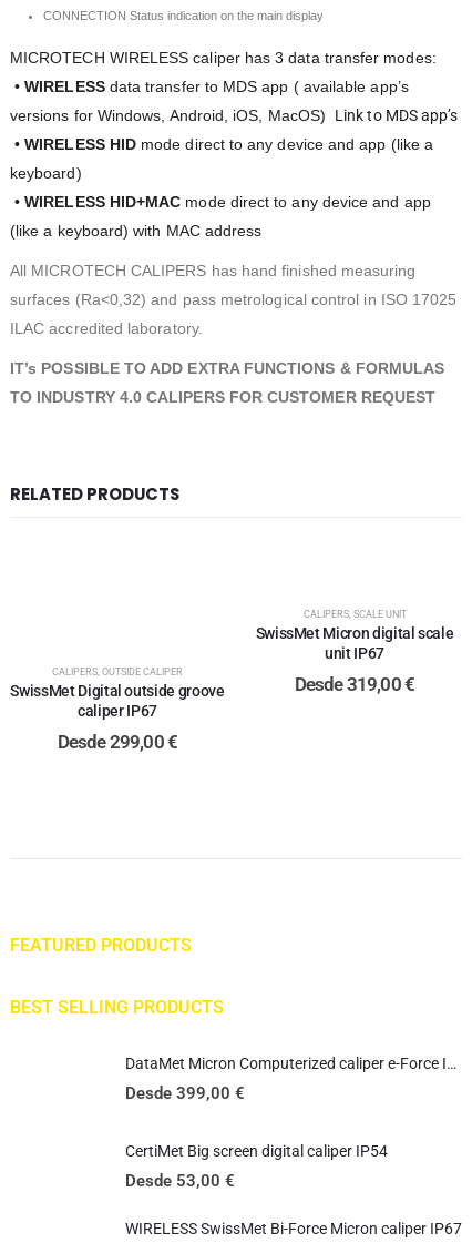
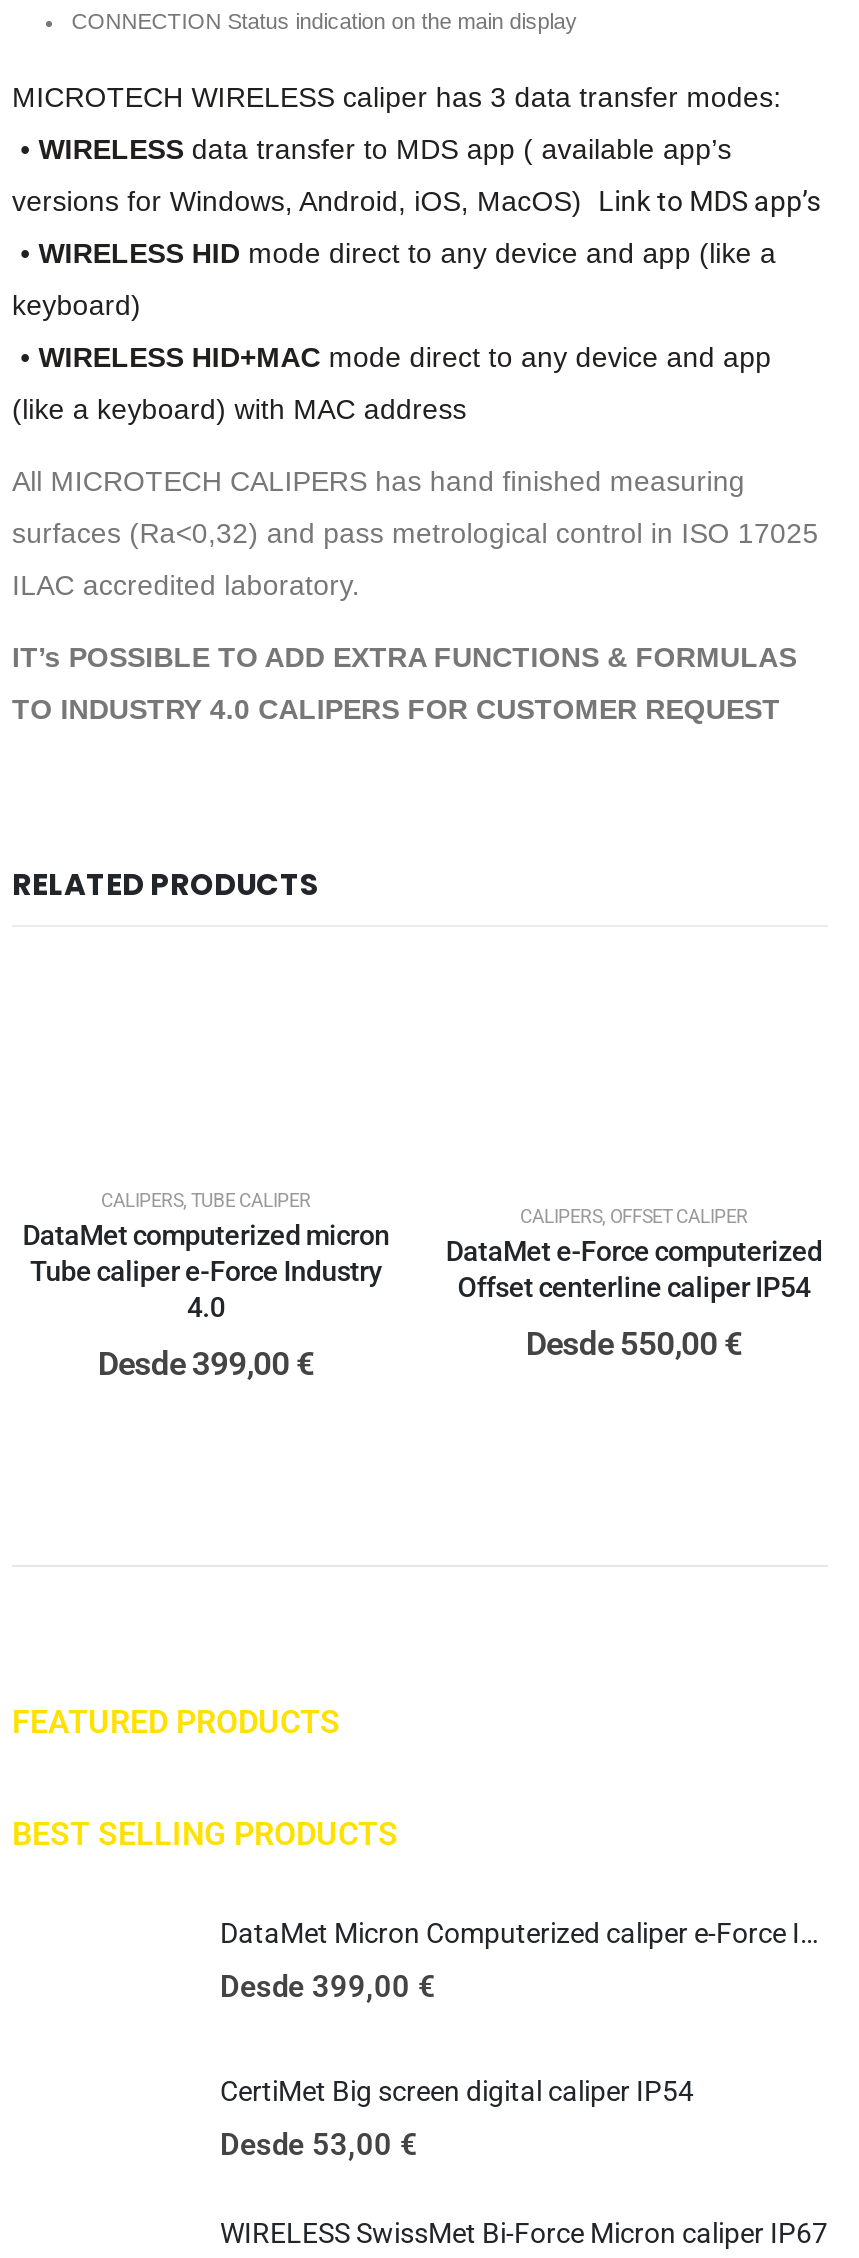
- CALIPERS, SCALE UNIT
- SwissMet Micron digital scale
- unit IP67
+ CALIPERS, OFFSET CALIPER
+ DataMet e-Force computerized
+ Offset centerline caliper IP54

- CALIPERS, OUTSIDE CALIPER
- SwissMet Digital outside groove
- caliper IP67
+ CALIPERS, TUBE CALIPER
+ DataMet computerized micron
+ Tube caliper e-Force Industry
+ 4.0

- Desde 319,00 €
+ Desde 550,00 €

- Desde 299,00 €
+ Desde 399,00 €
